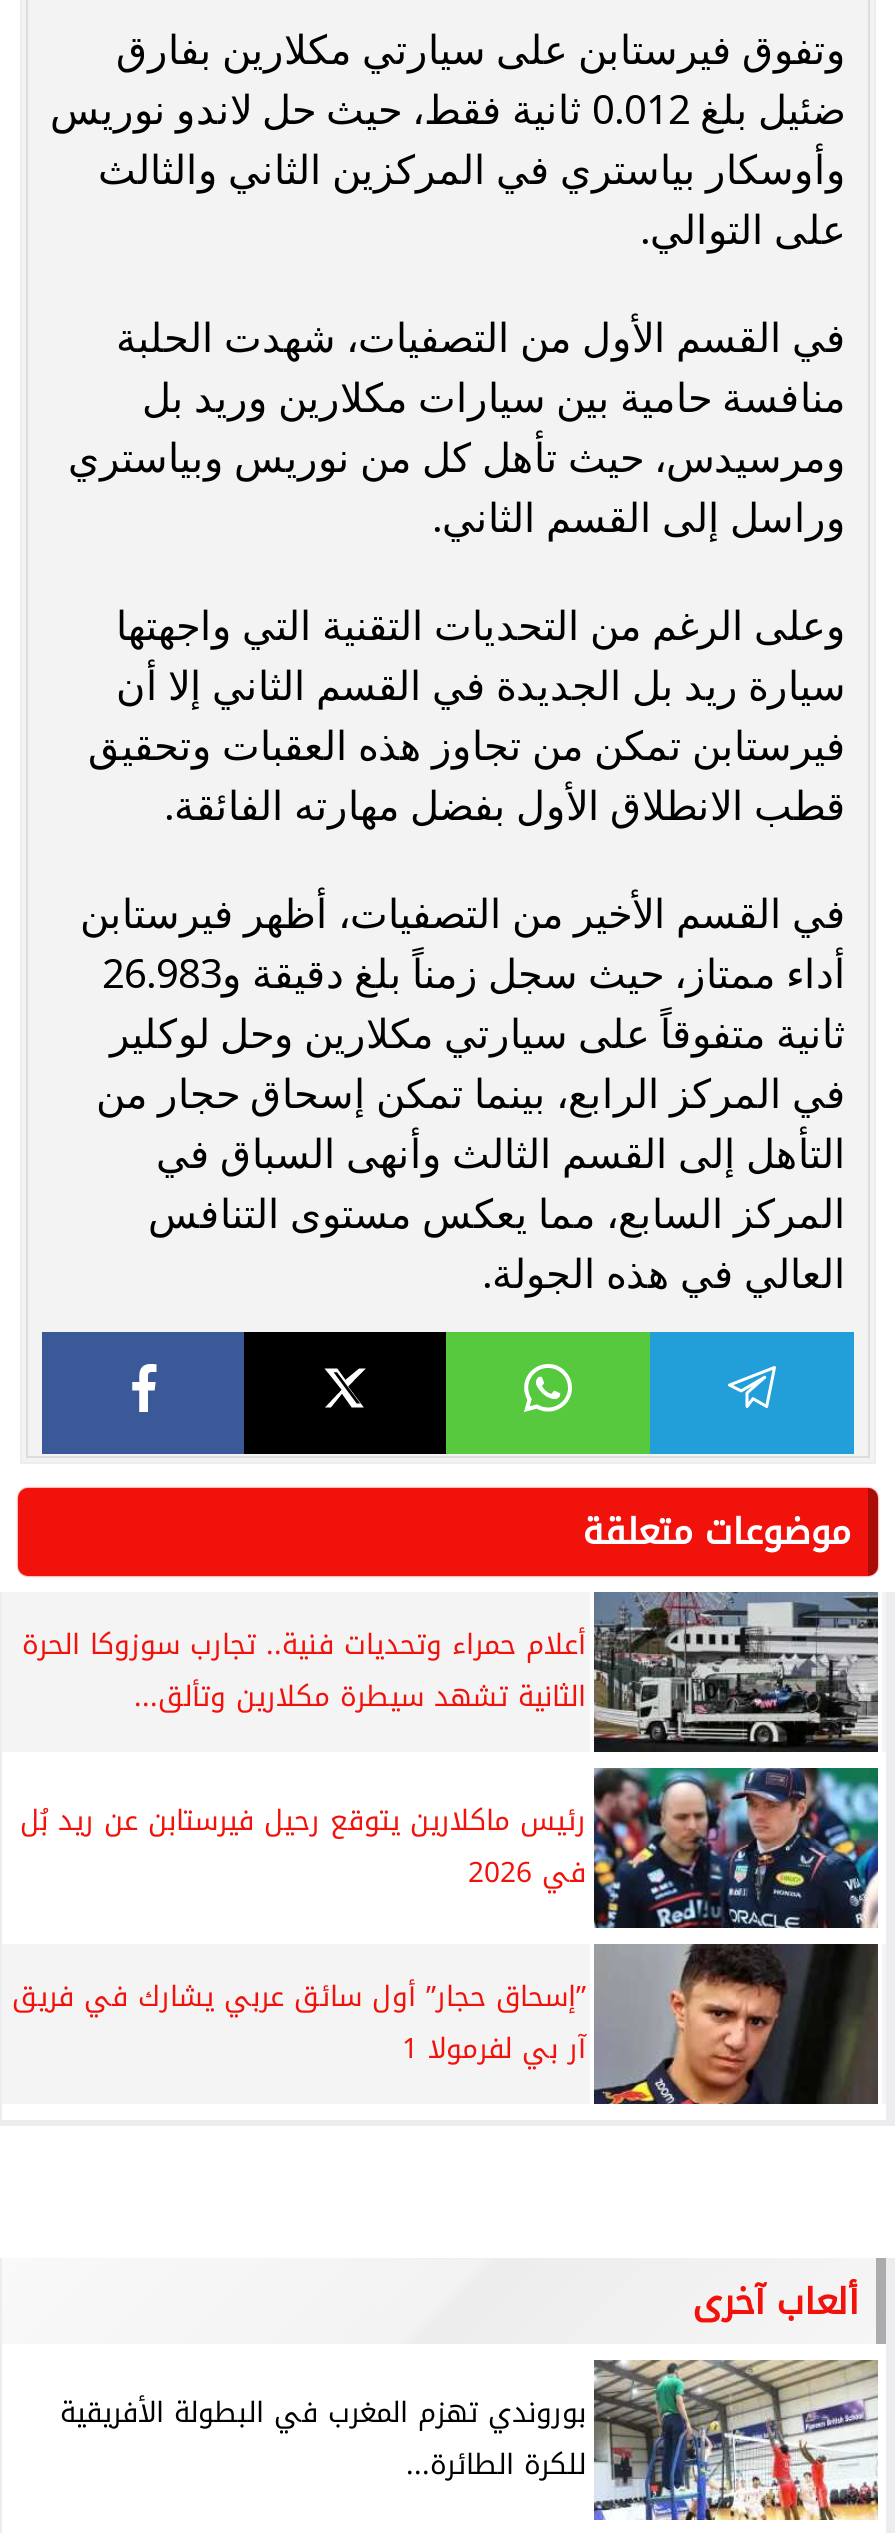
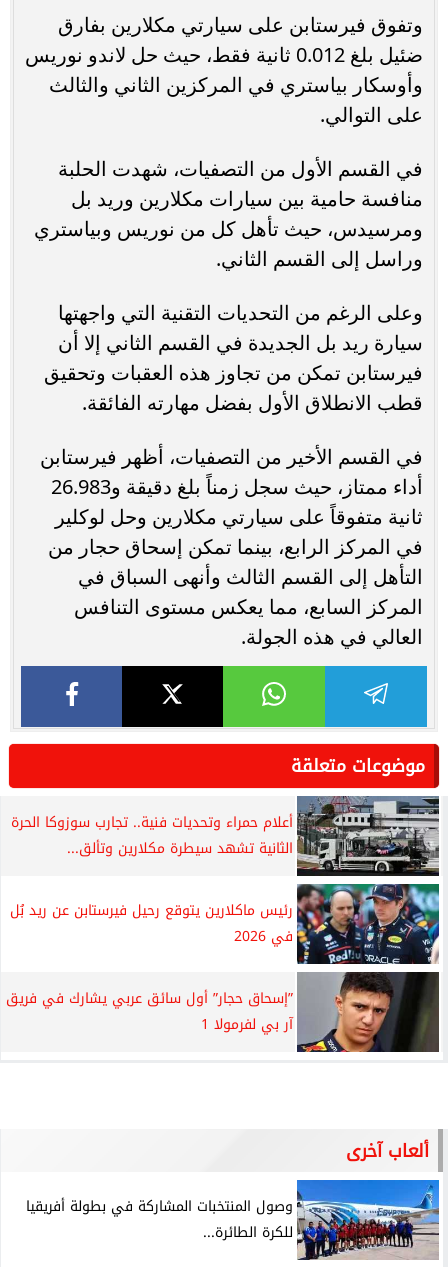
- [image]
- بوروندي تهزم المغرب في البطولة الأفريقية
+ [image]
+ وصول المنتخبات المشاركة في بطولة أفريقيا
